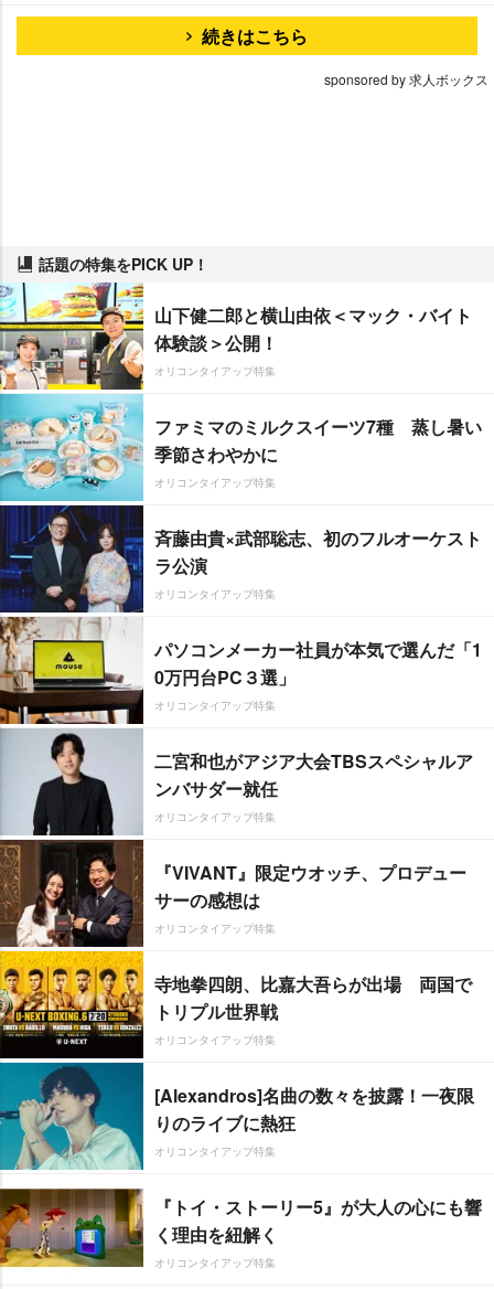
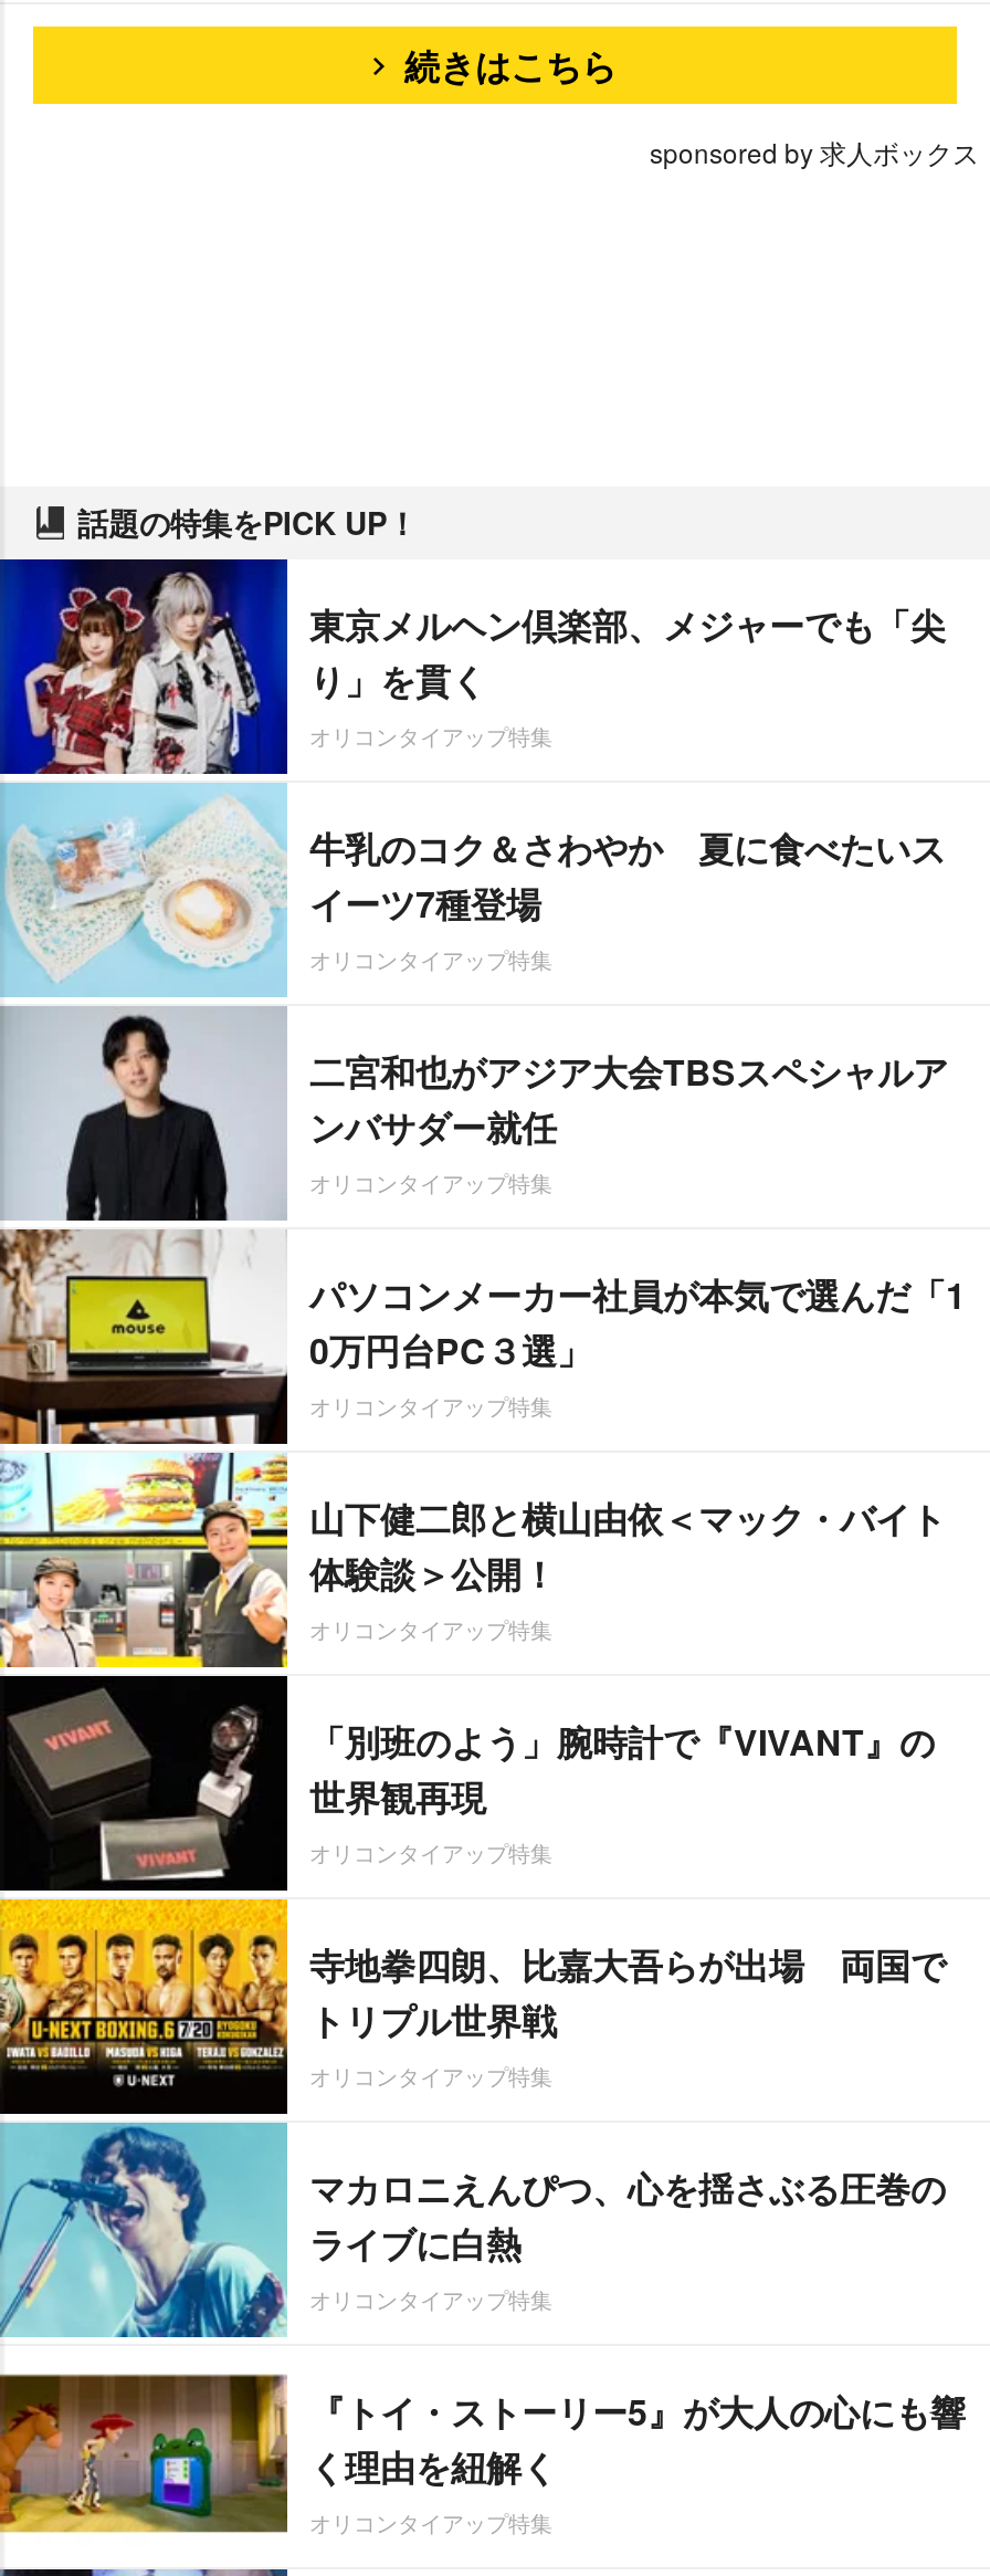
+ 東京メルヘン倶楽部、メジャーでも「尖
+ り」を貫く

- [image]
- ファミマのミルクスイーツ7種 蒸し暑い
- 季節さわやかに
+ [image]
+ 牛乳のコク＆さわやか 夏に食べたいス
+ イーツ7種登場

moved down: 山下健二郎と横山由依＜マック・バイト | 体験談＞公開！

- 斉藤由貴×武部聡志、初のフルオーケスト
- ラ公演

- [image]
- 『VIVANT』限定ウオッチ、プロデュー
- サーの感想は
+ [image]
+ 「別班のよう」腕時計で『VIVANT』の
+ 世界観再現

moved up: 二宮和也がアジア大会TBSスペシャルア | ンバサダー就任

- [image]
- [Alexandros]名曲の数々を披露！一夜限
- りのライブに熱狂
+ [image]
+ マカロニえんぴつ、心を揺さぶる圧巻の
+ ライブに白熱
